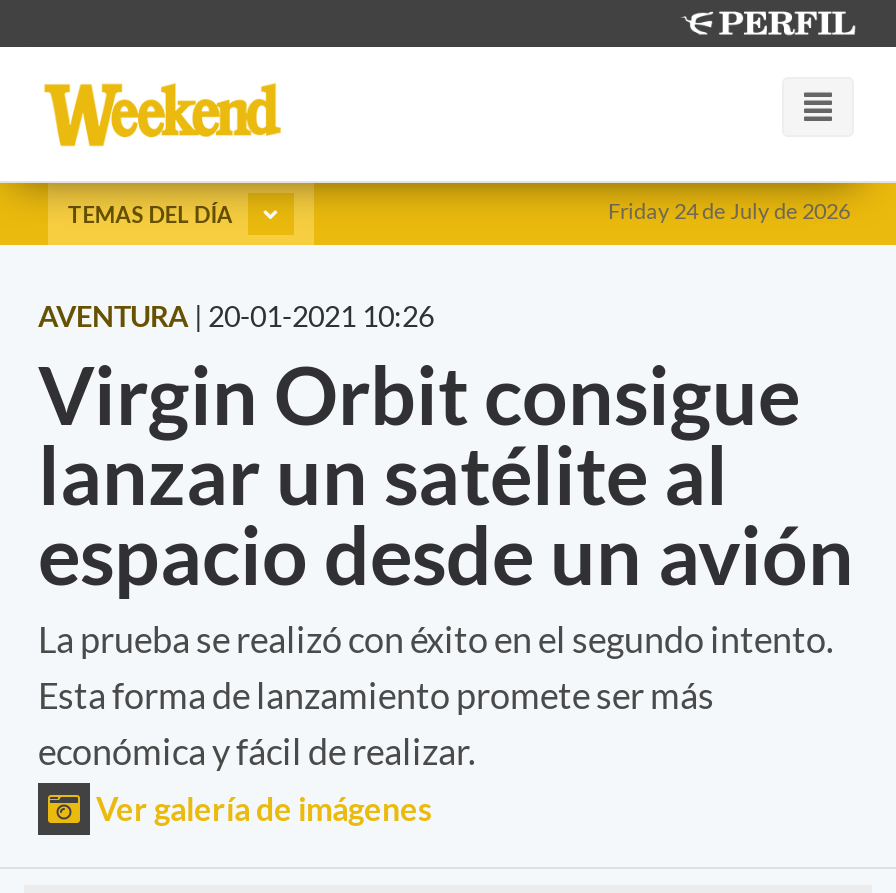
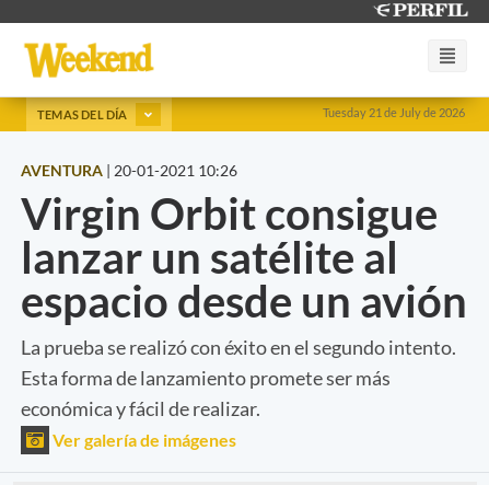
- Friday 24 de July de 2026
+ Tuesday 21 de July de 2026
